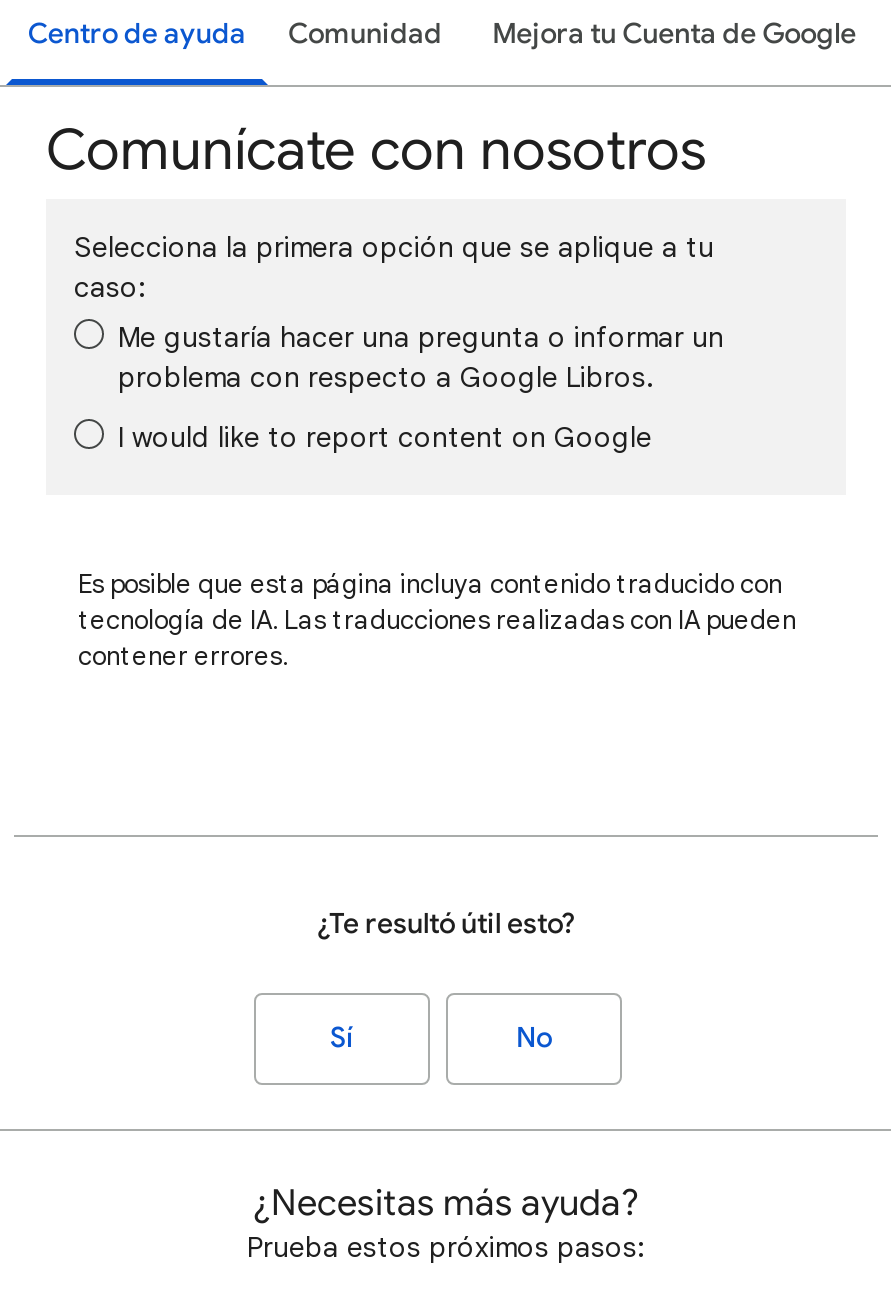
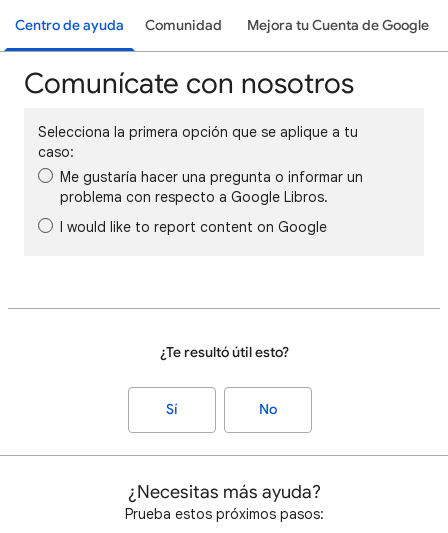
- Es posible que esta página incluya contenido traducido con
- tecnología de IA. Las traducciones realizadas con IA pueden
- contener errores.
